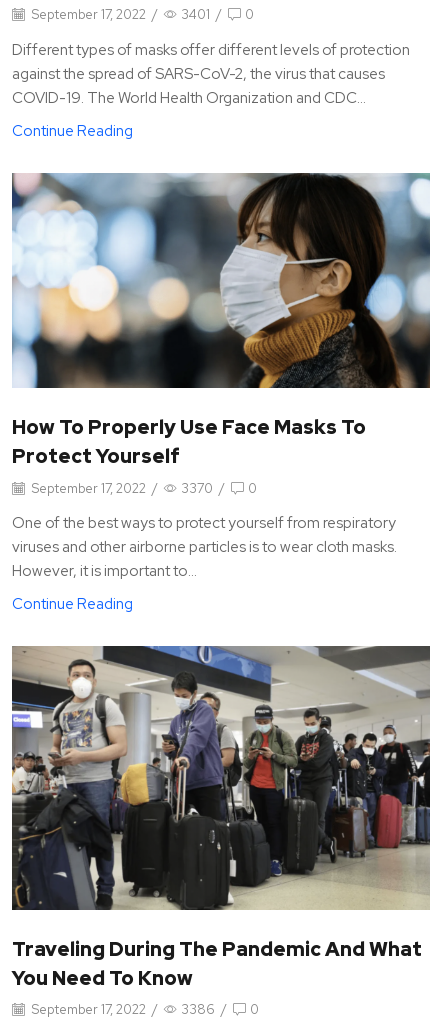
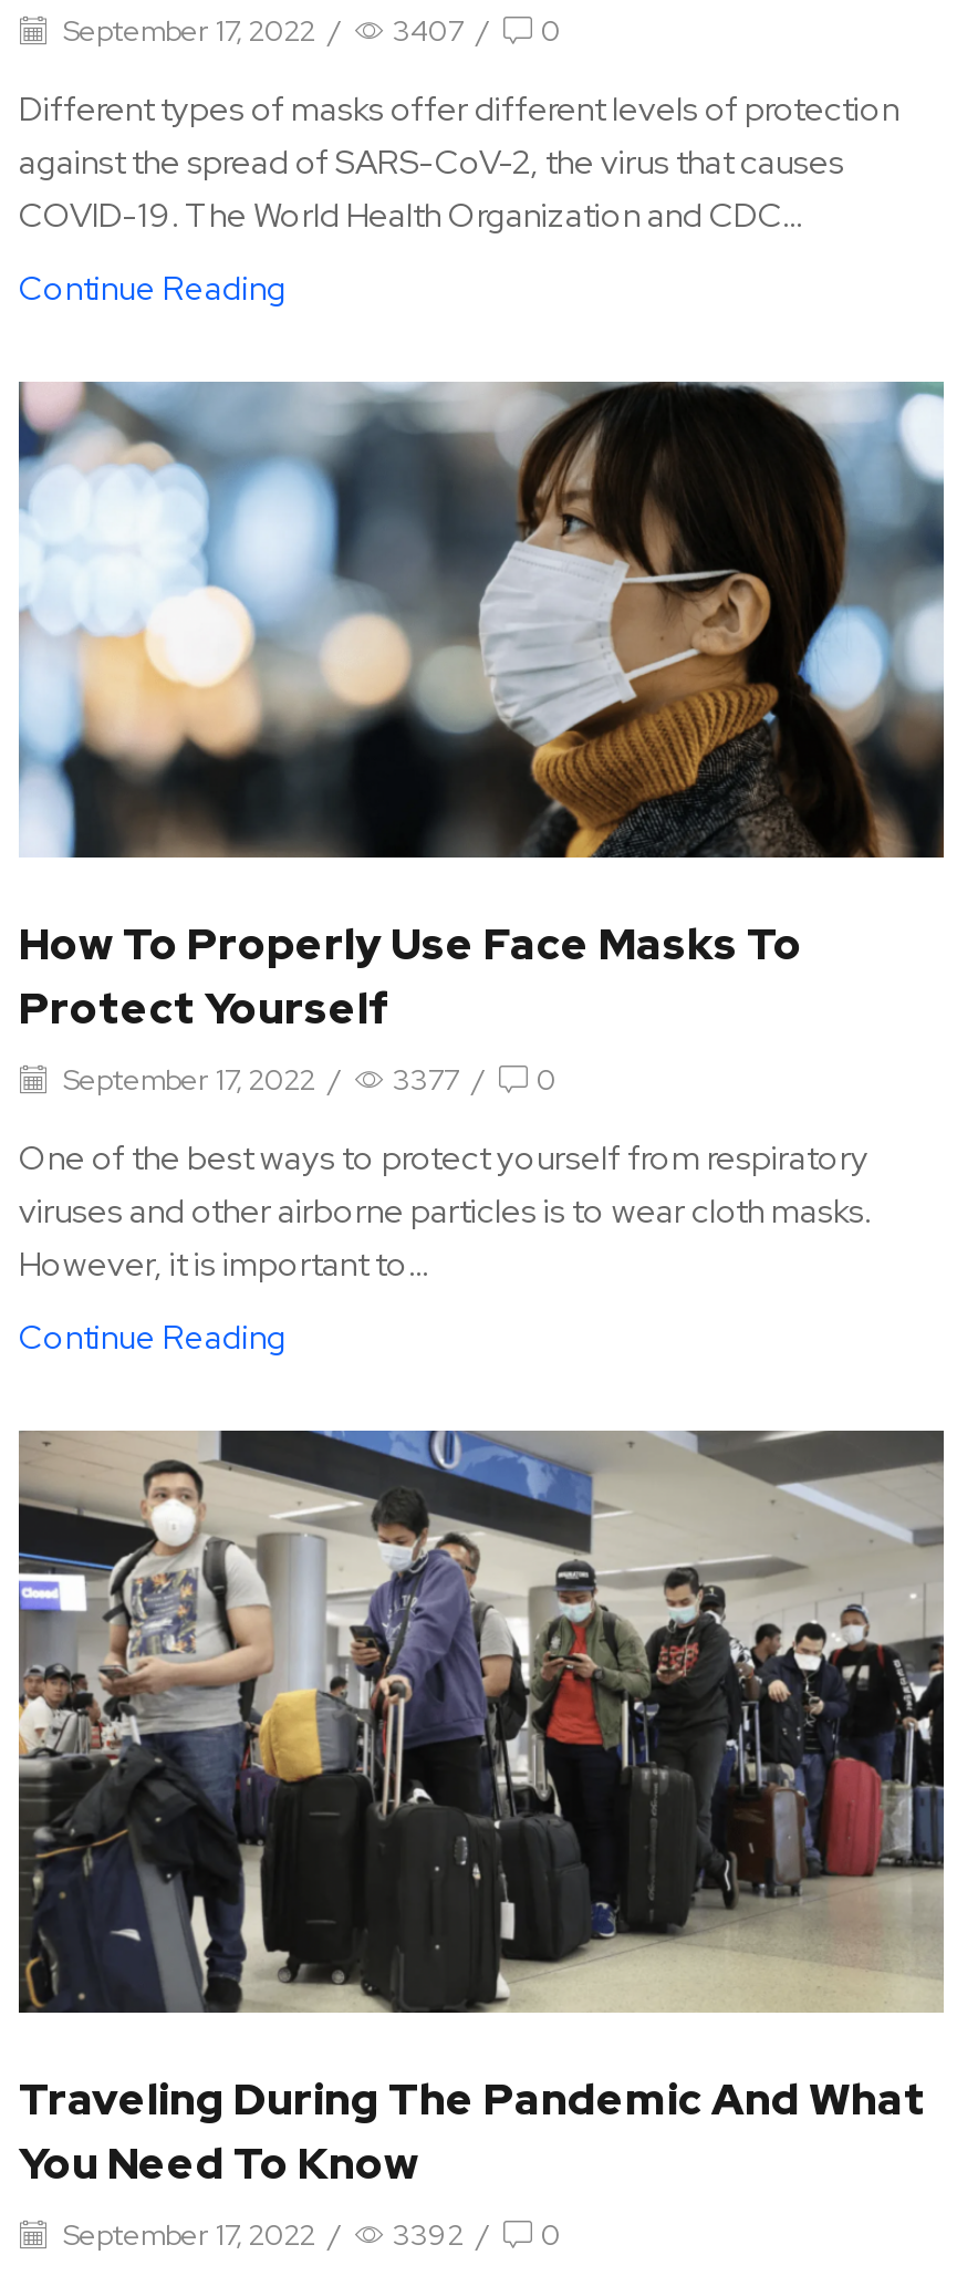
- 3401 /
+ 3407 /

- 3370 /
+ 3377 /

- 3386 /
+ 3392 /
